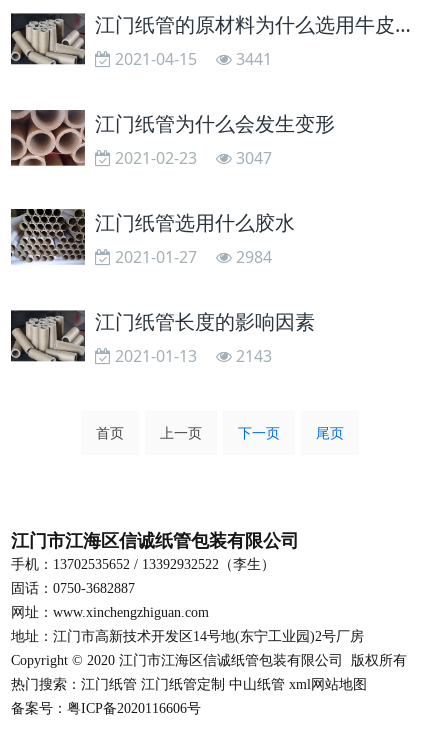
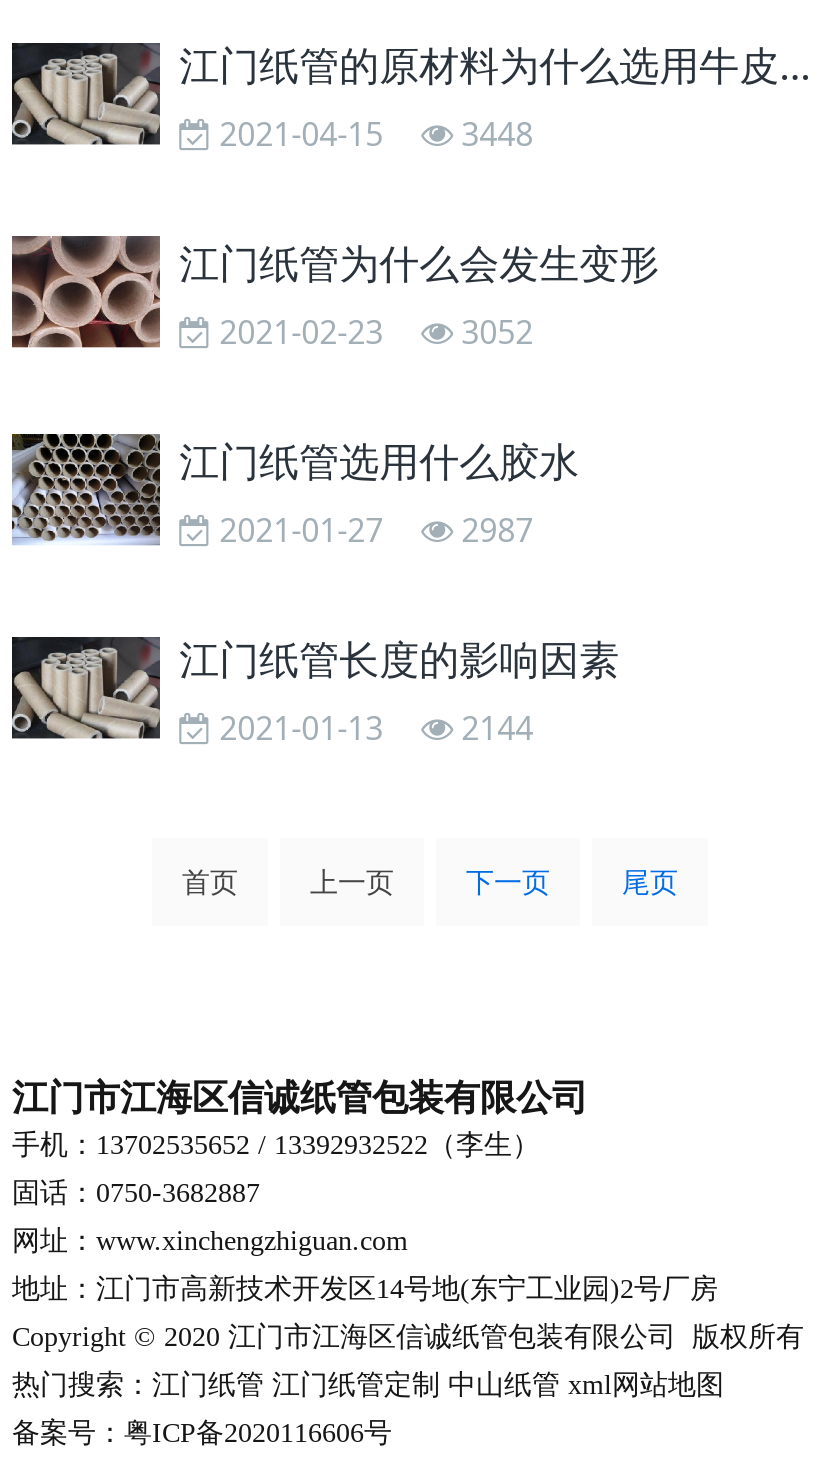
- 2021-04-15 3441
+ 2021-04-15 3448

- 2021-02-23 3047
+ 2021-02-23 3052

- 2021-01-27 2984
+ 2021-01-27 2987

- 2021-01-13 2143
+ 2021-01-13 2144
